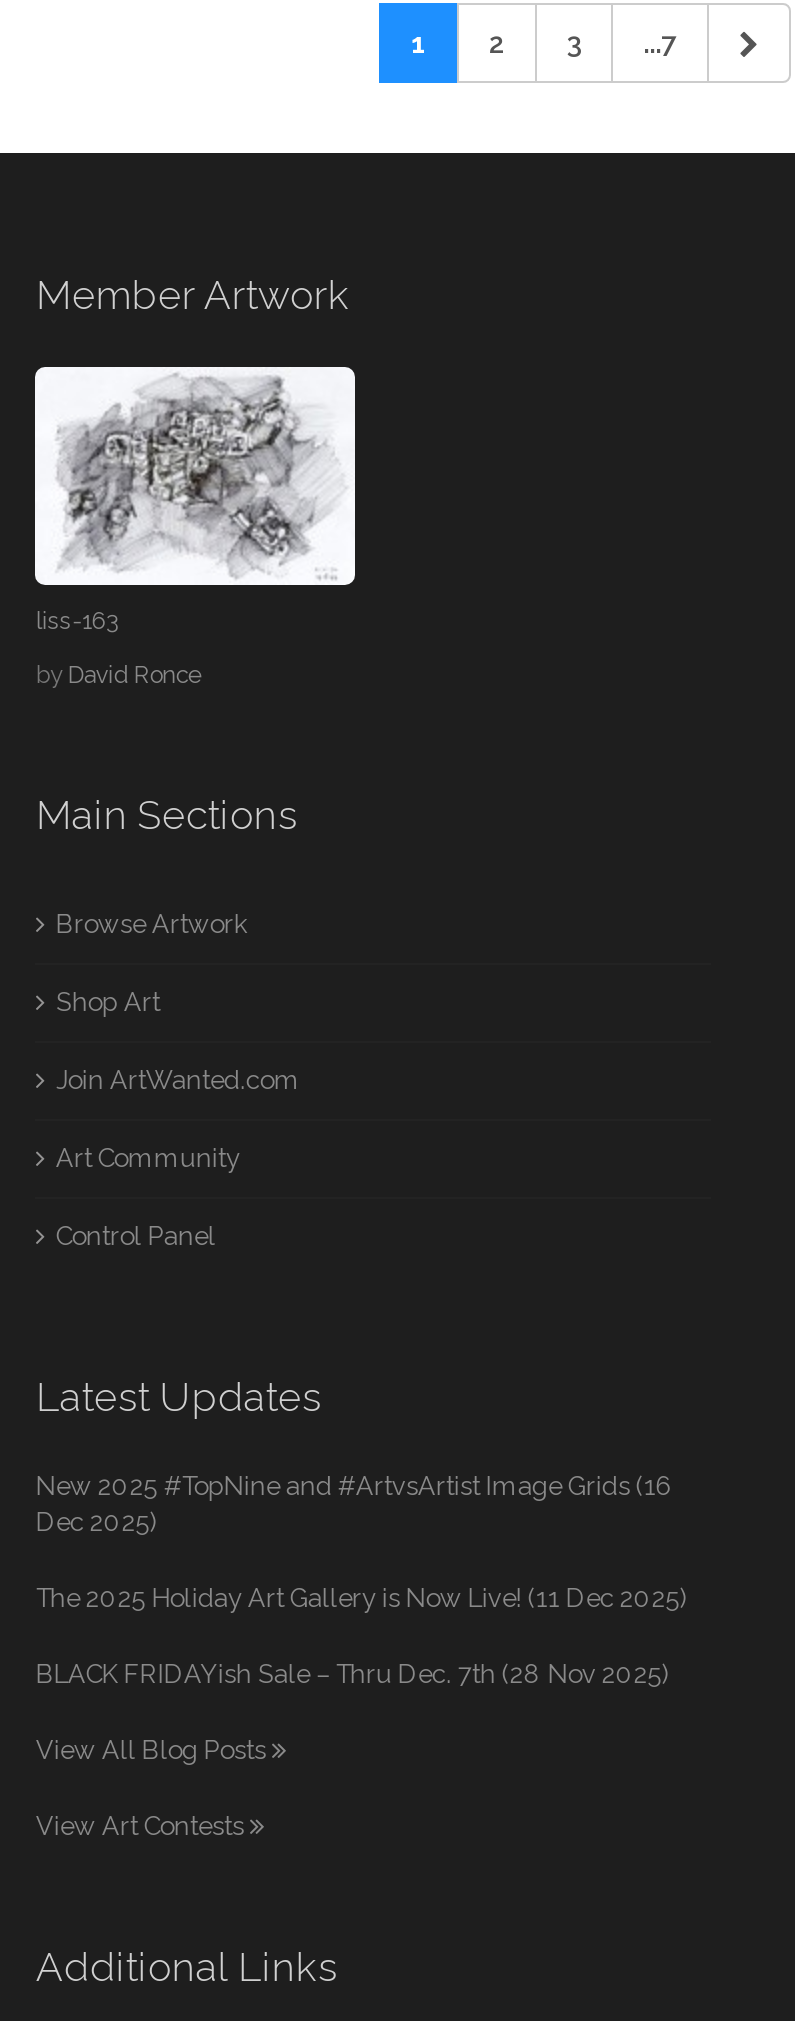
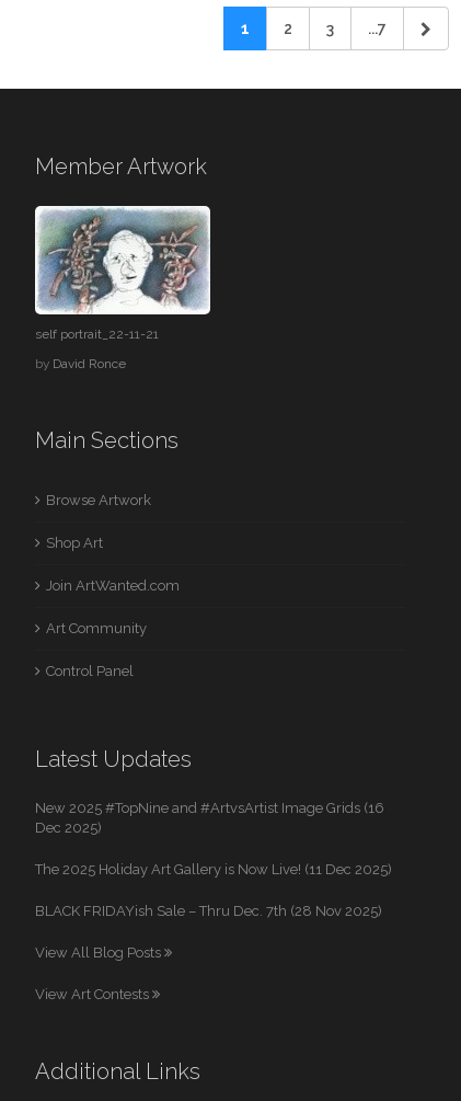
- [image]
- liss-163
+ [image]
+ self portrait_22-11-21
